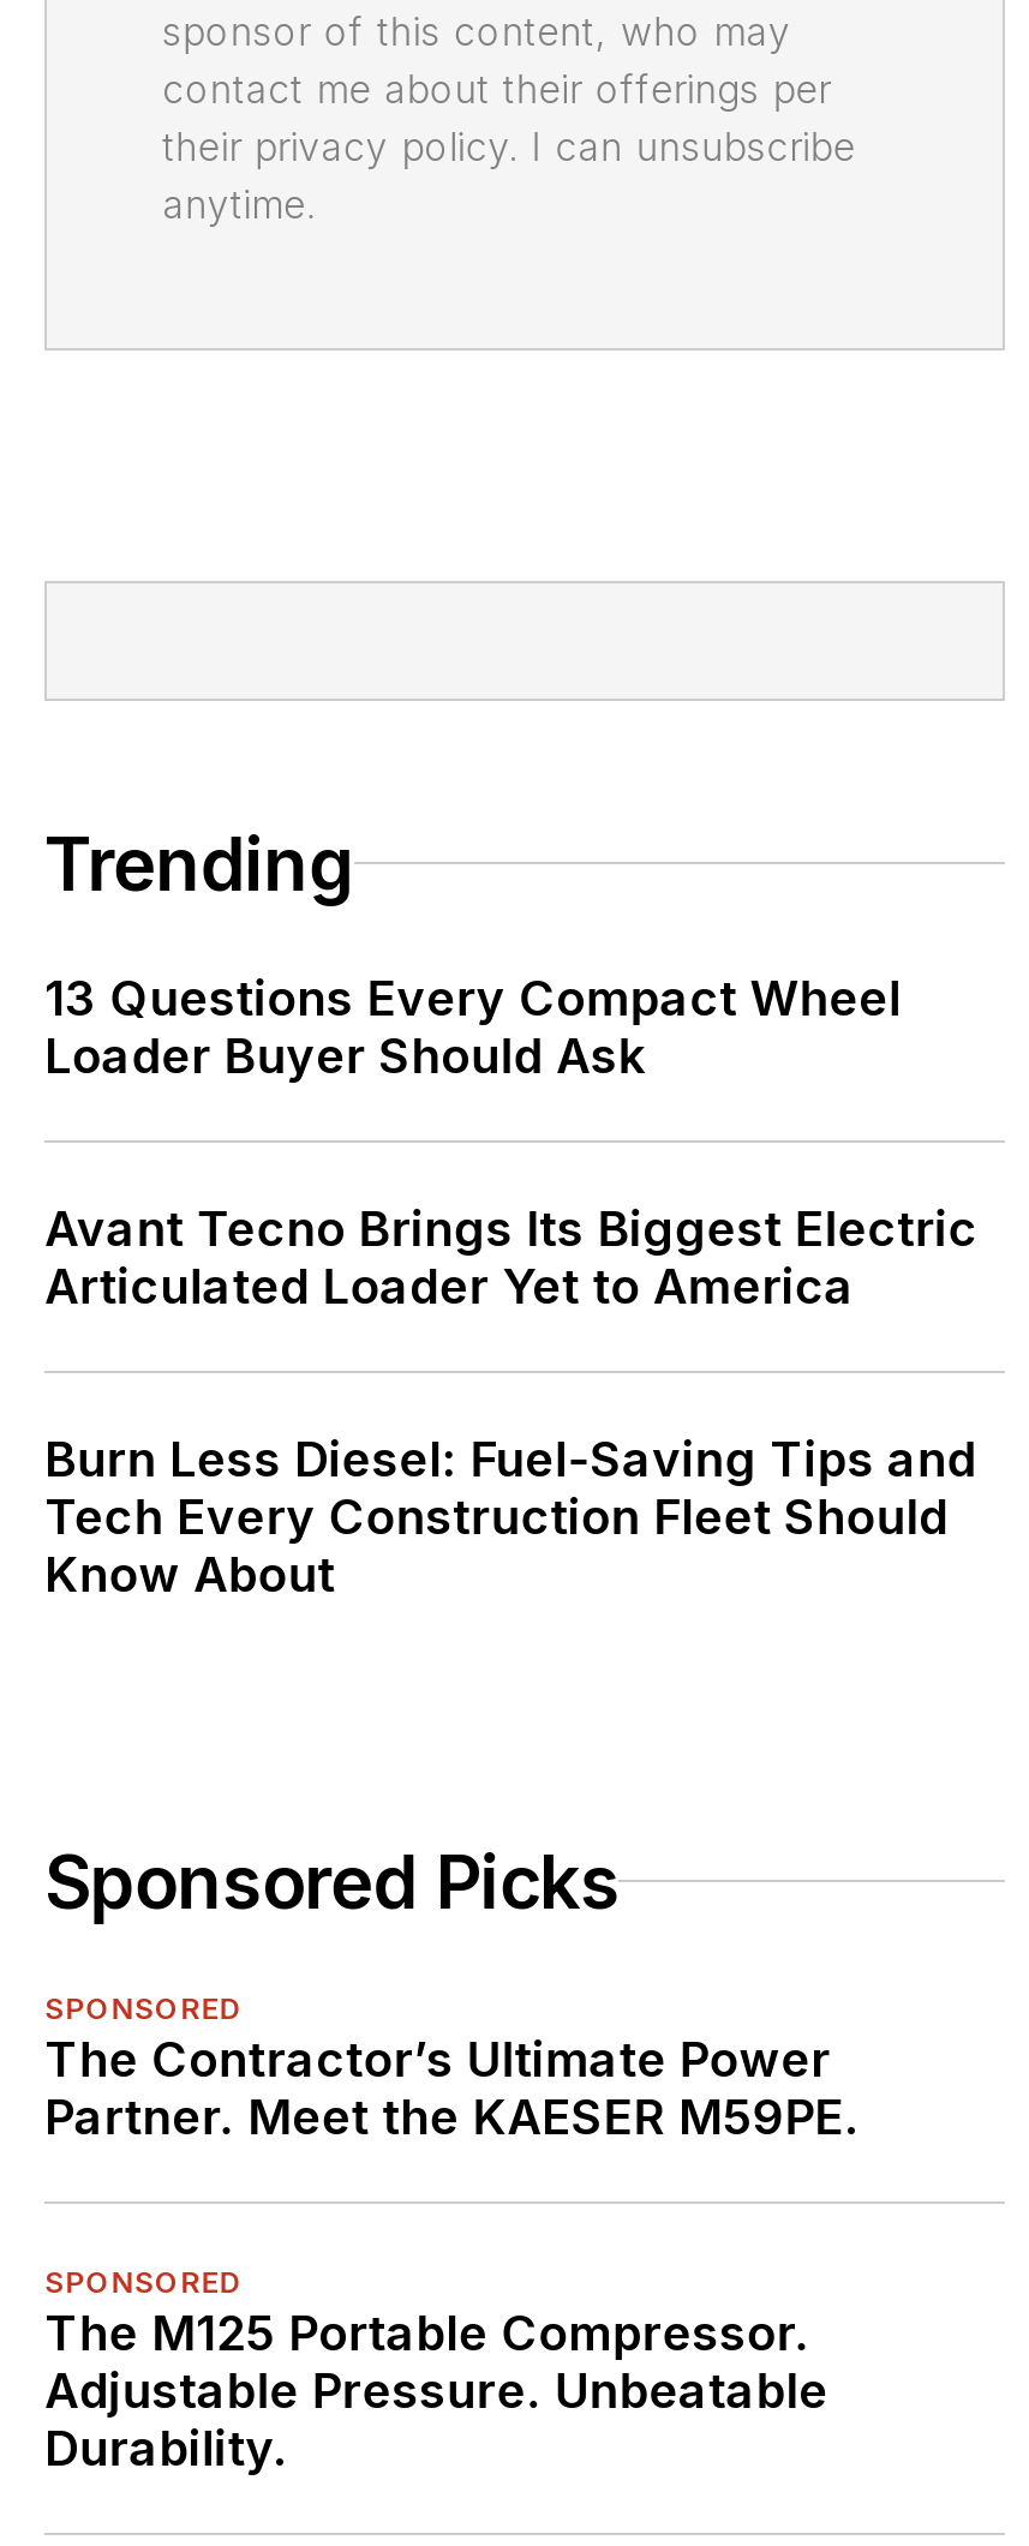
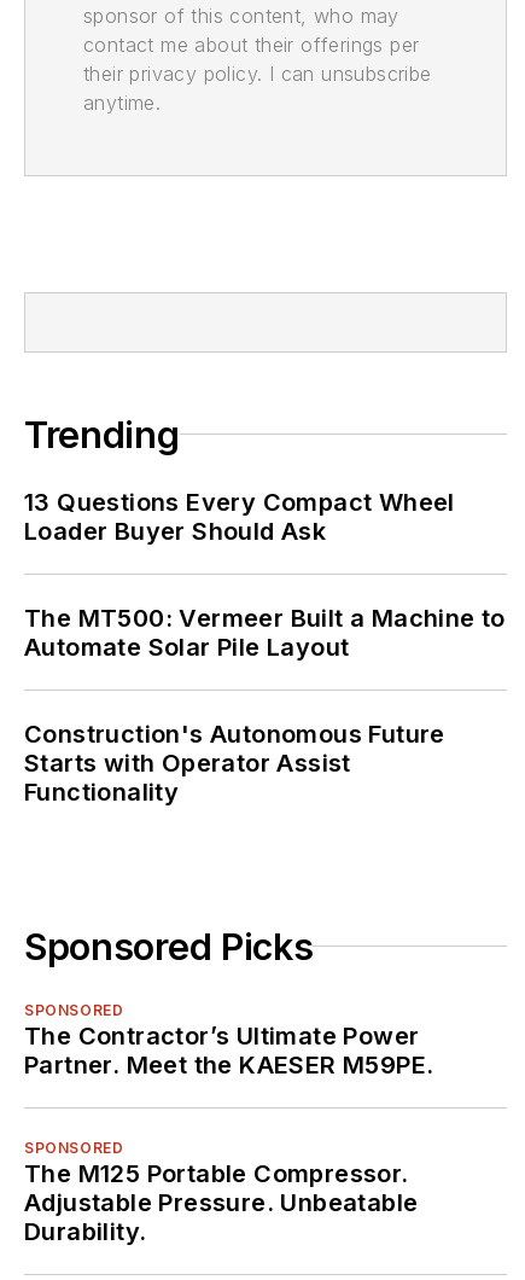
- Avant Tecno Brings Its Biggest Electric
- Articulated Loader Yet to America
+ The MT500: Vermeer Built a Machine to
+ Automate Solar Pile Layout

- Burn Less Diesel: Fuel-Saving Tips and
- Tech Every Construction Fleet Should
- Know About
+ Construction's Autonomous Future
+ Starts with Operator Assist
+ Functionality
